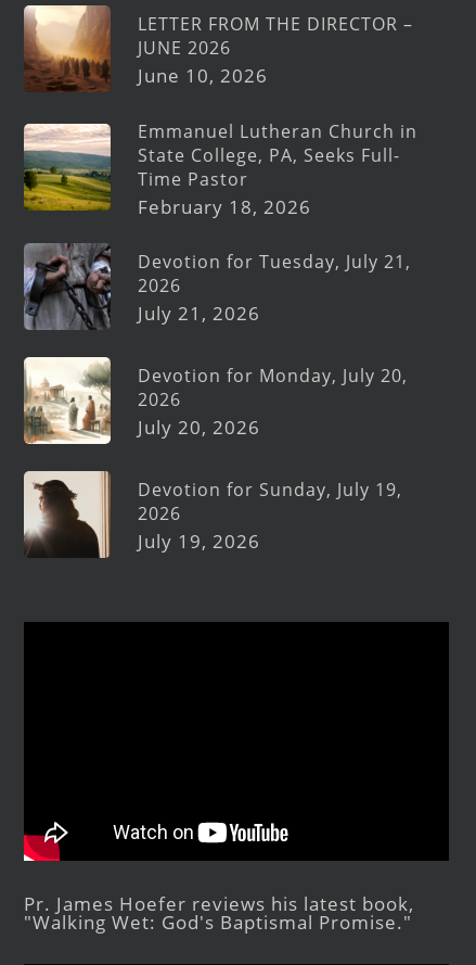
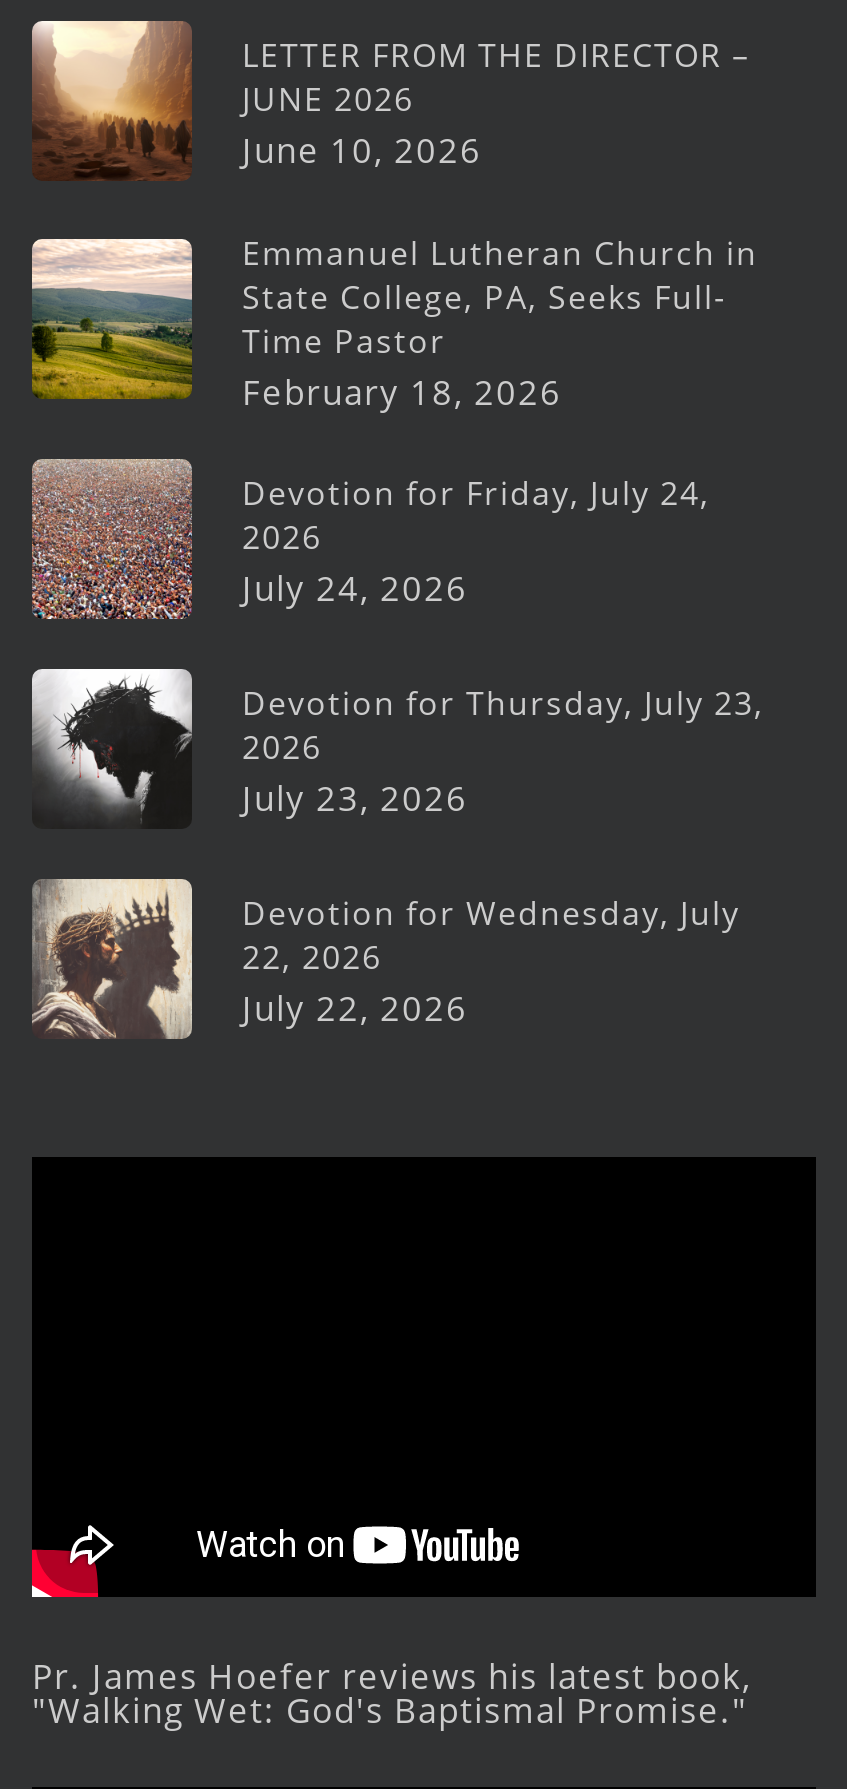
- [image]
- Devotion for Tuesday, July 21,
+ [image]
+ Devotion for Friday, July 24,

- July 21, 2026
+ July 24, 2026

- [image]
- Devotion for Monday, July 20,
+ [image]
+ Devotion for Thursday, July 23,

- July 20, 2026
+ July 23, 2026

- [image]
- Devotion for Sunday, July 19,
- 2026
- July 19, 2026
+ [image]
+ Devotion for Wednesday, July
+ 22, 2026
+ July 22, 2026
